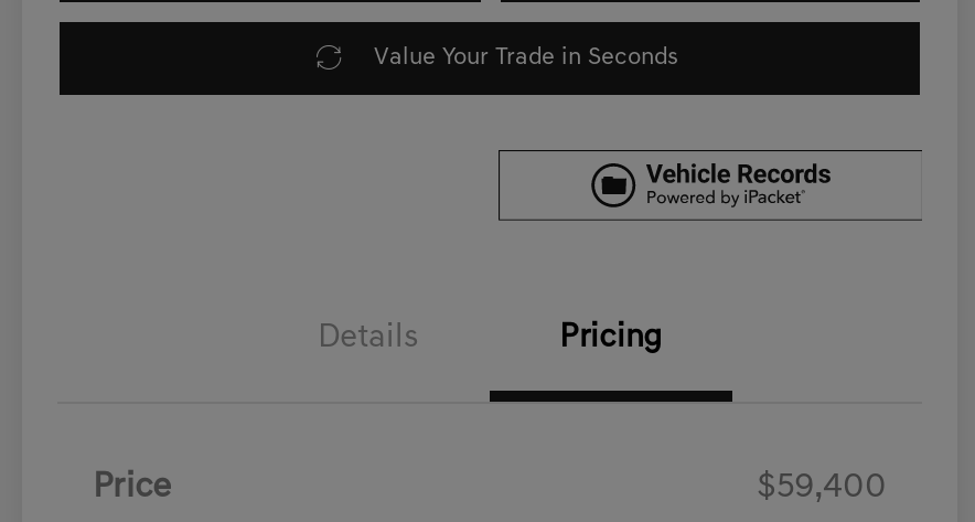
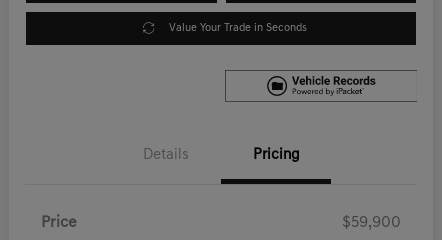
- $59,400
+ $59,900
